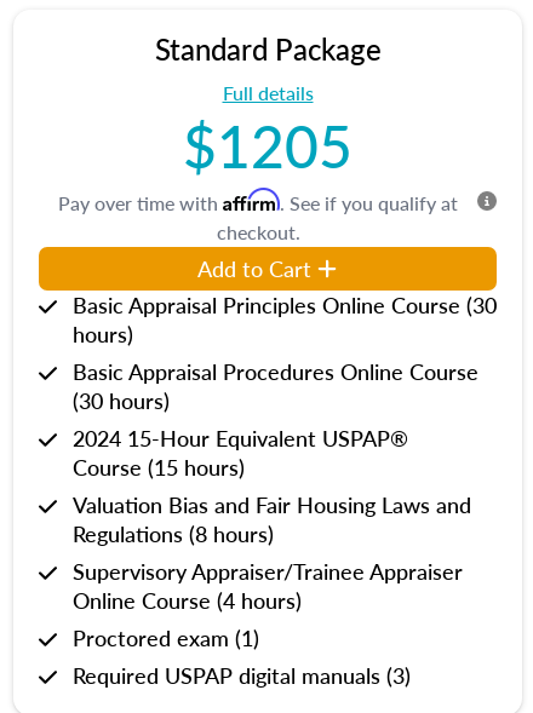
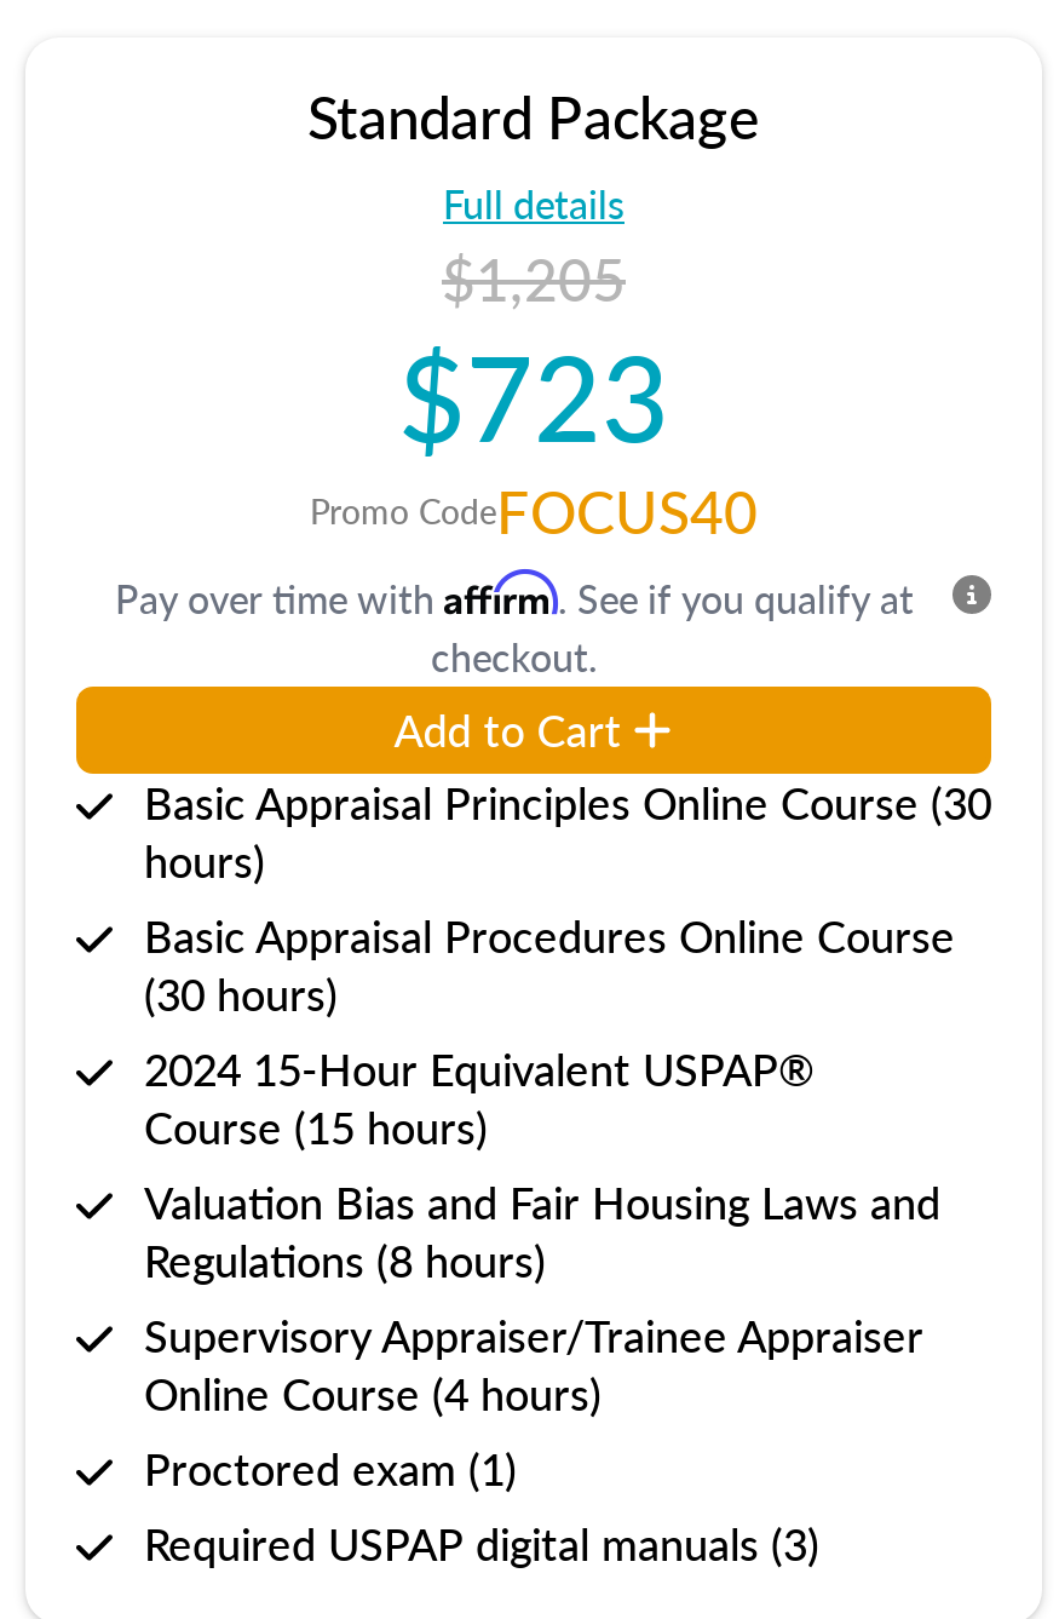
- $1205
+ $1,205
+ $723
+ Promo CodeFOCUS40
